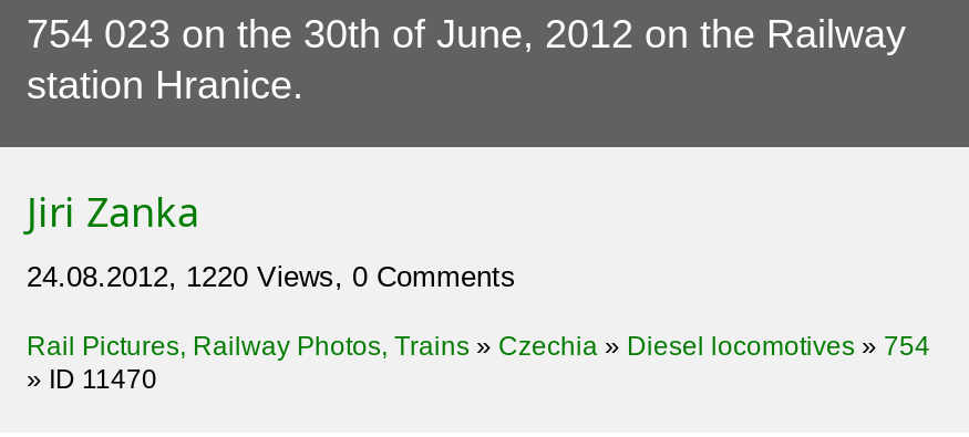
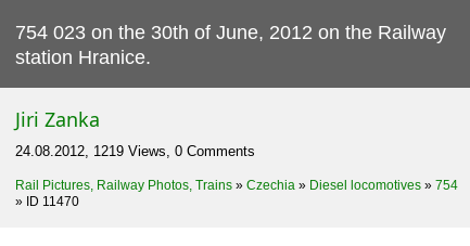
- 24.08.2012, 1220 Views, 0 Comments
+ 24.08.2012, 1219 Views, 0 Comments
